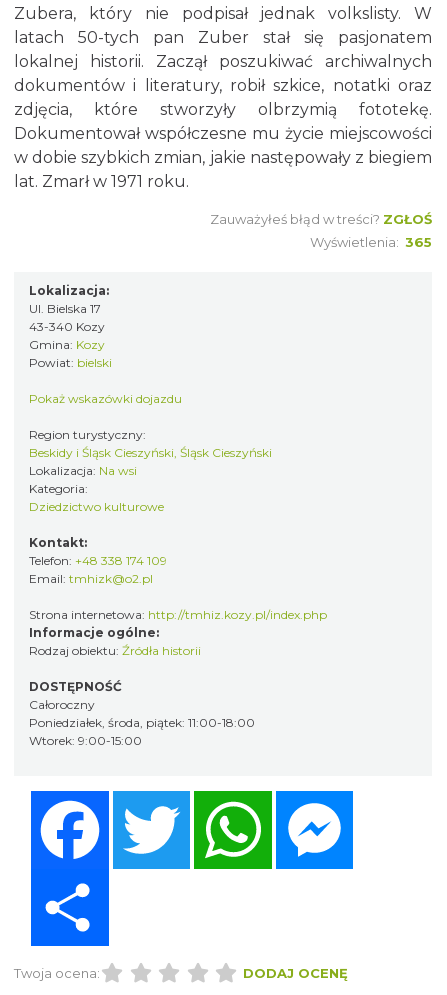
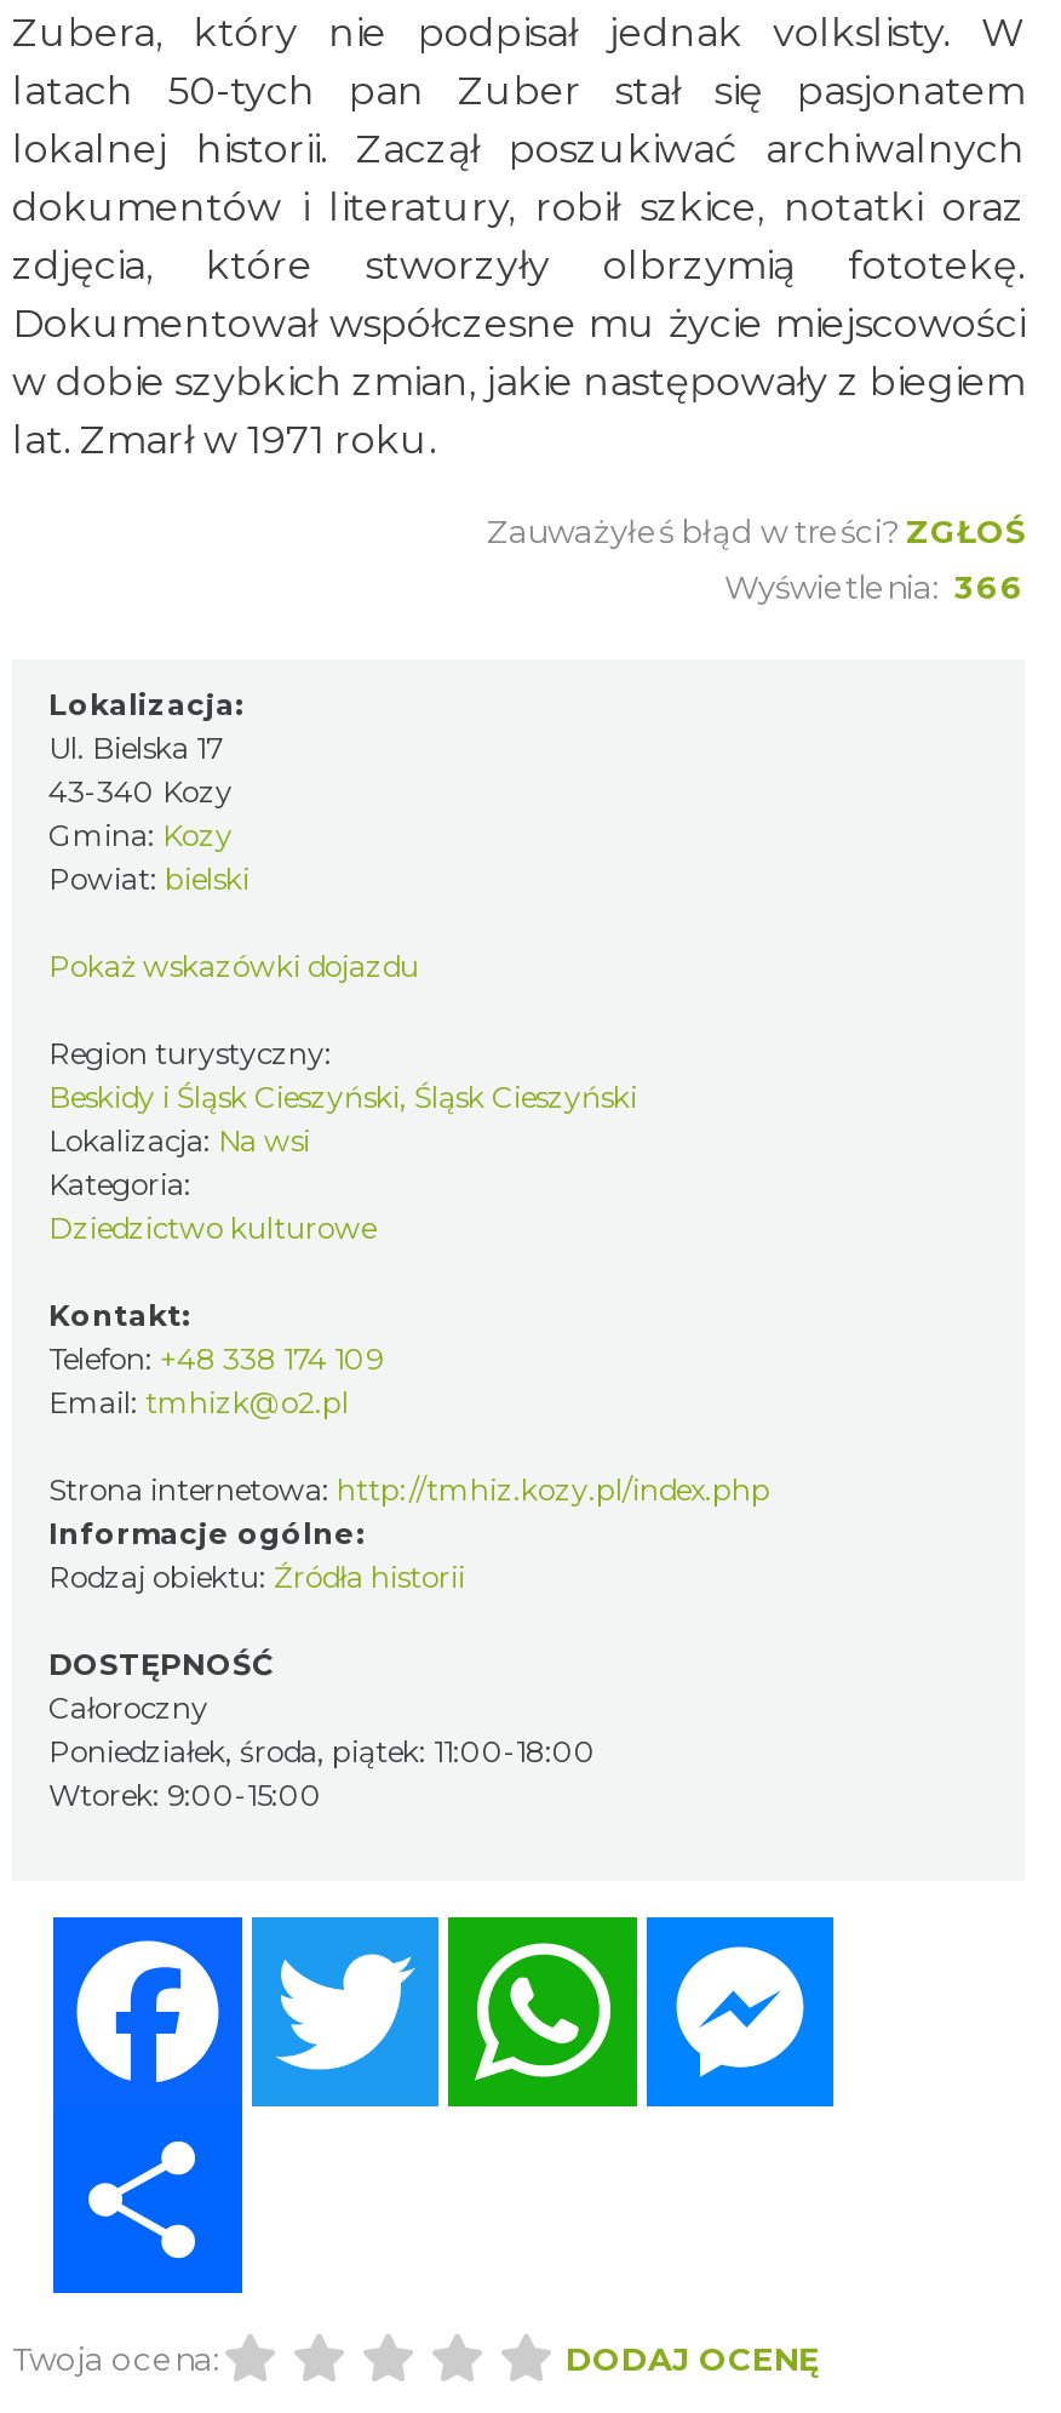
- Wyświetlenia: 365
+ Wyświetlenia: 366
